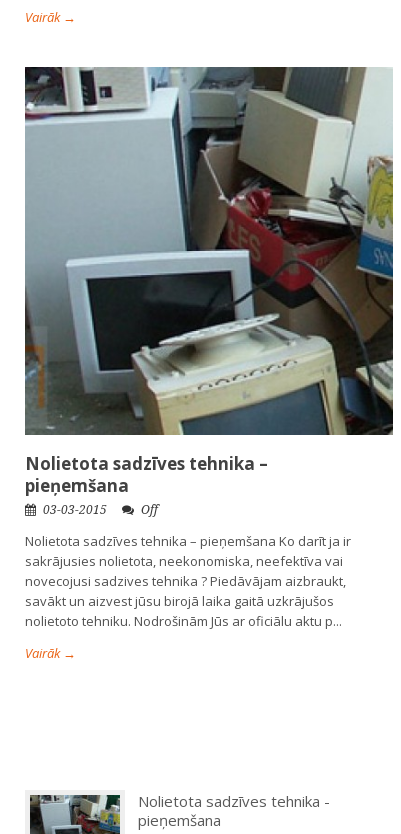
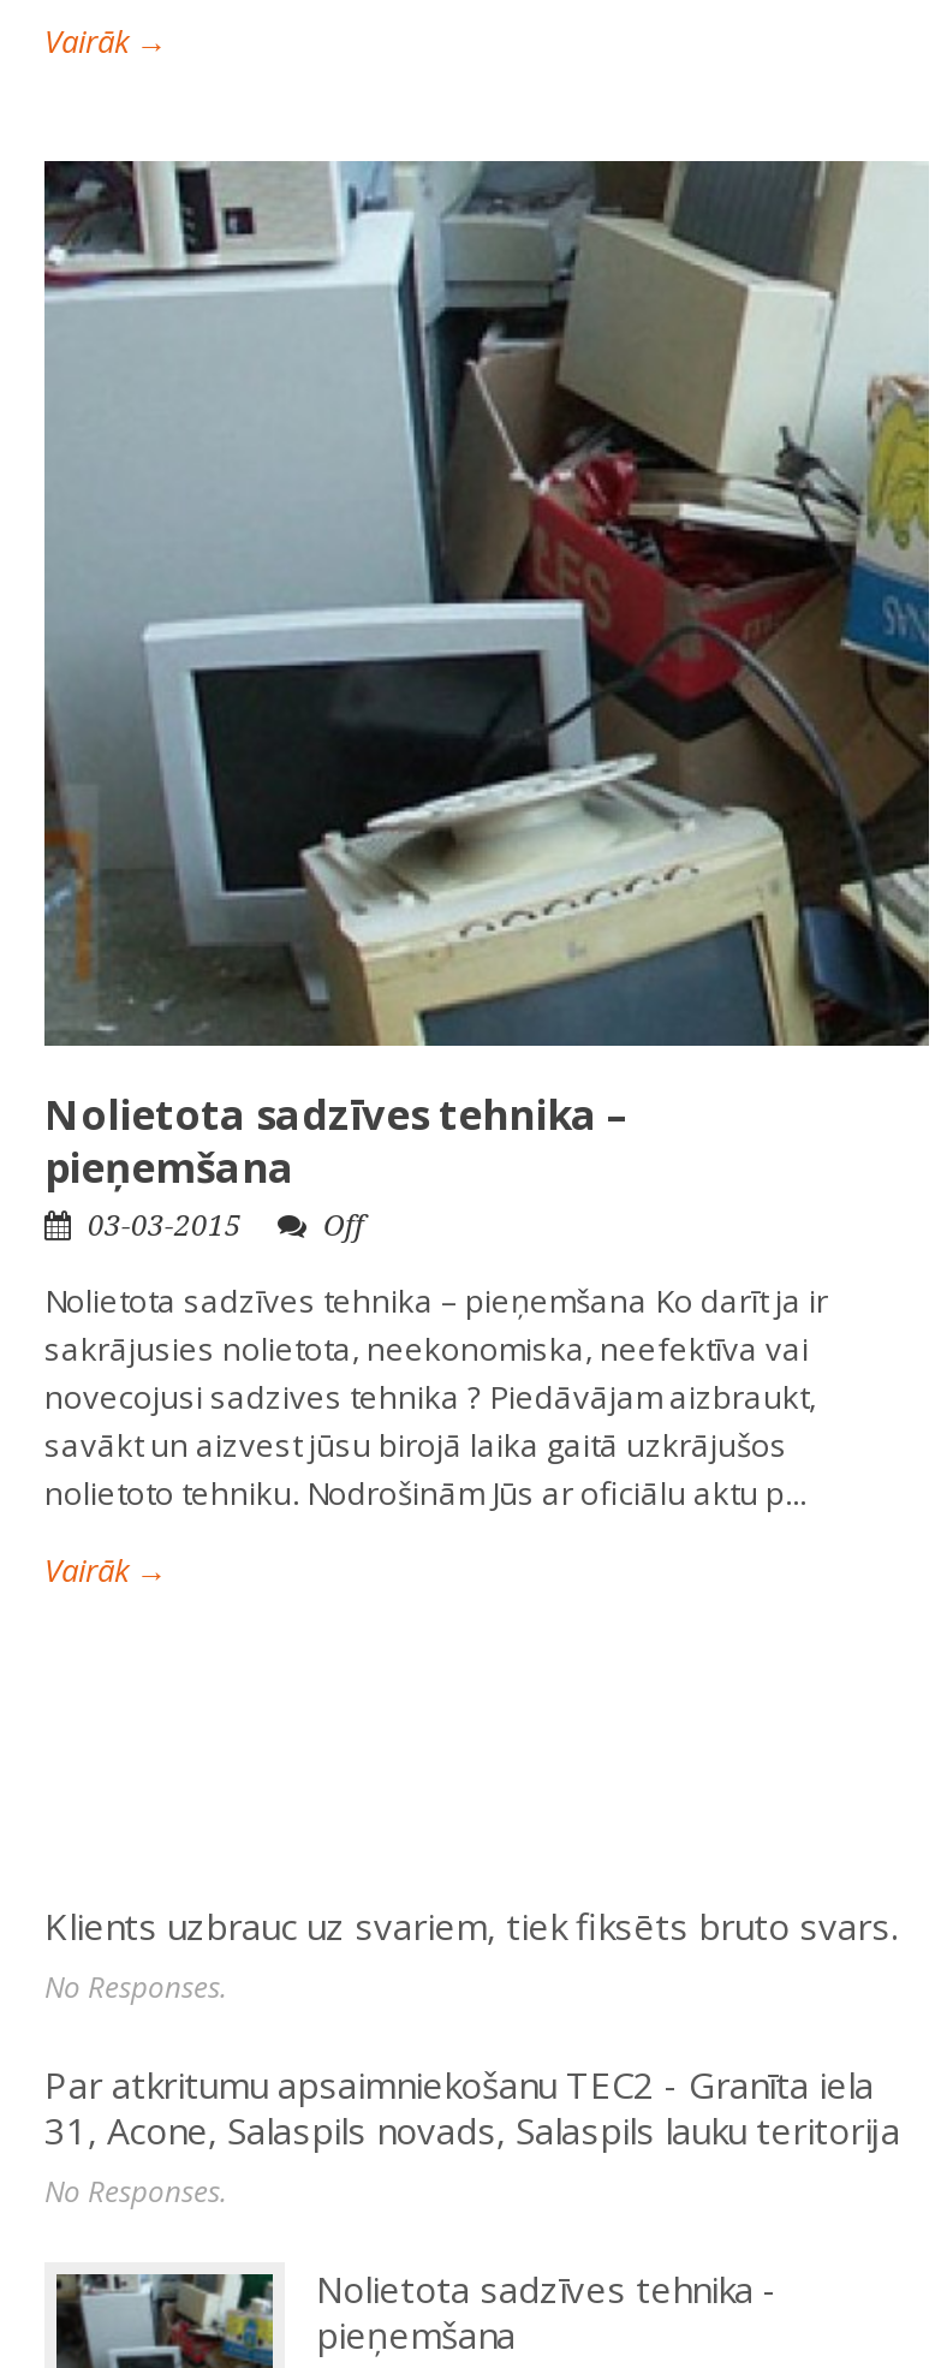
+ Klients uzbrauc uz svariem, tiek fiksēts bruto svars.
+ No Responses.
+ Par atkritumu apsaimniekošanu TEC2 - Granīta iela
+ 31, Acone, Salaspils novads, Salaspils lauku teritorija
+ No Responses.
